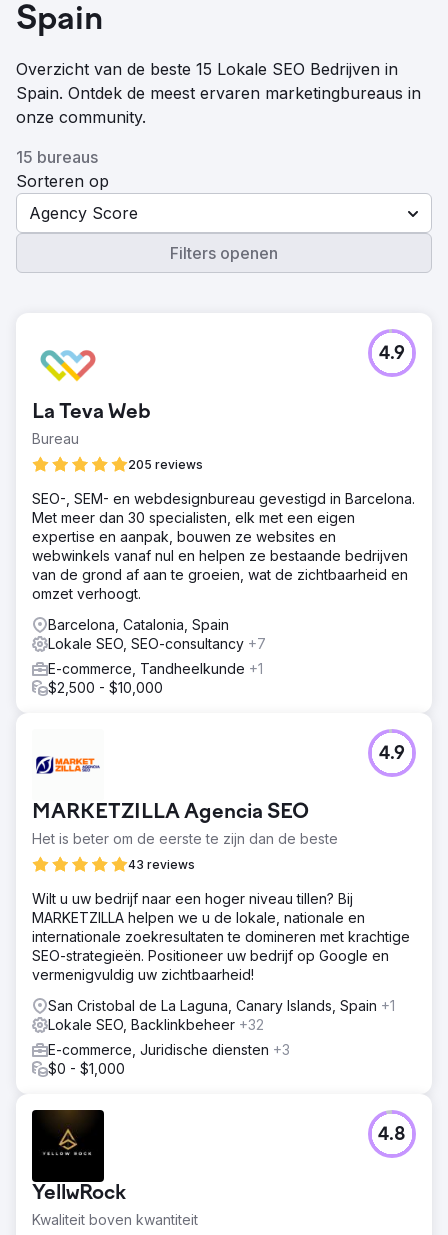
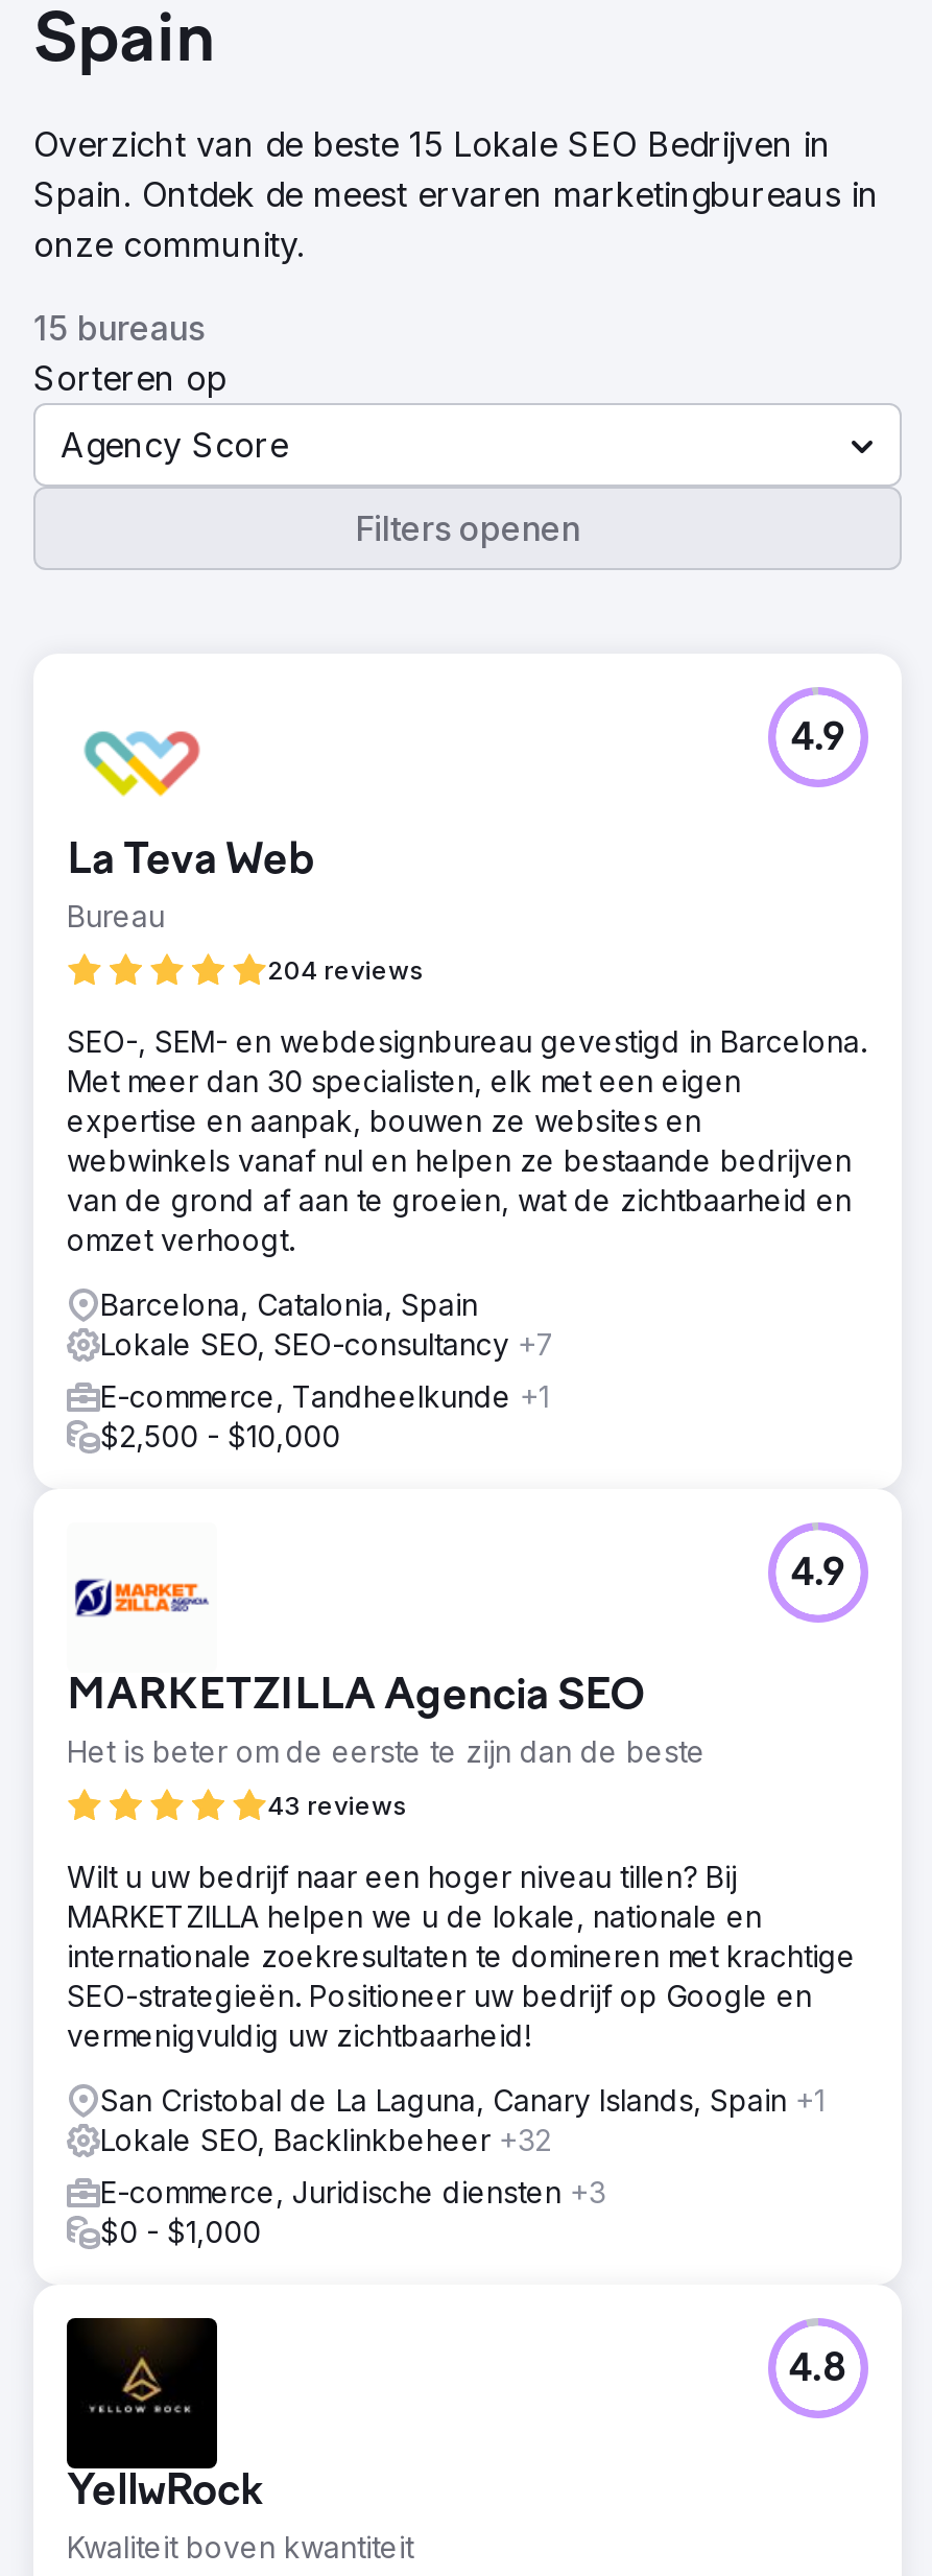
- 205 reviews
+ 204 reviews
